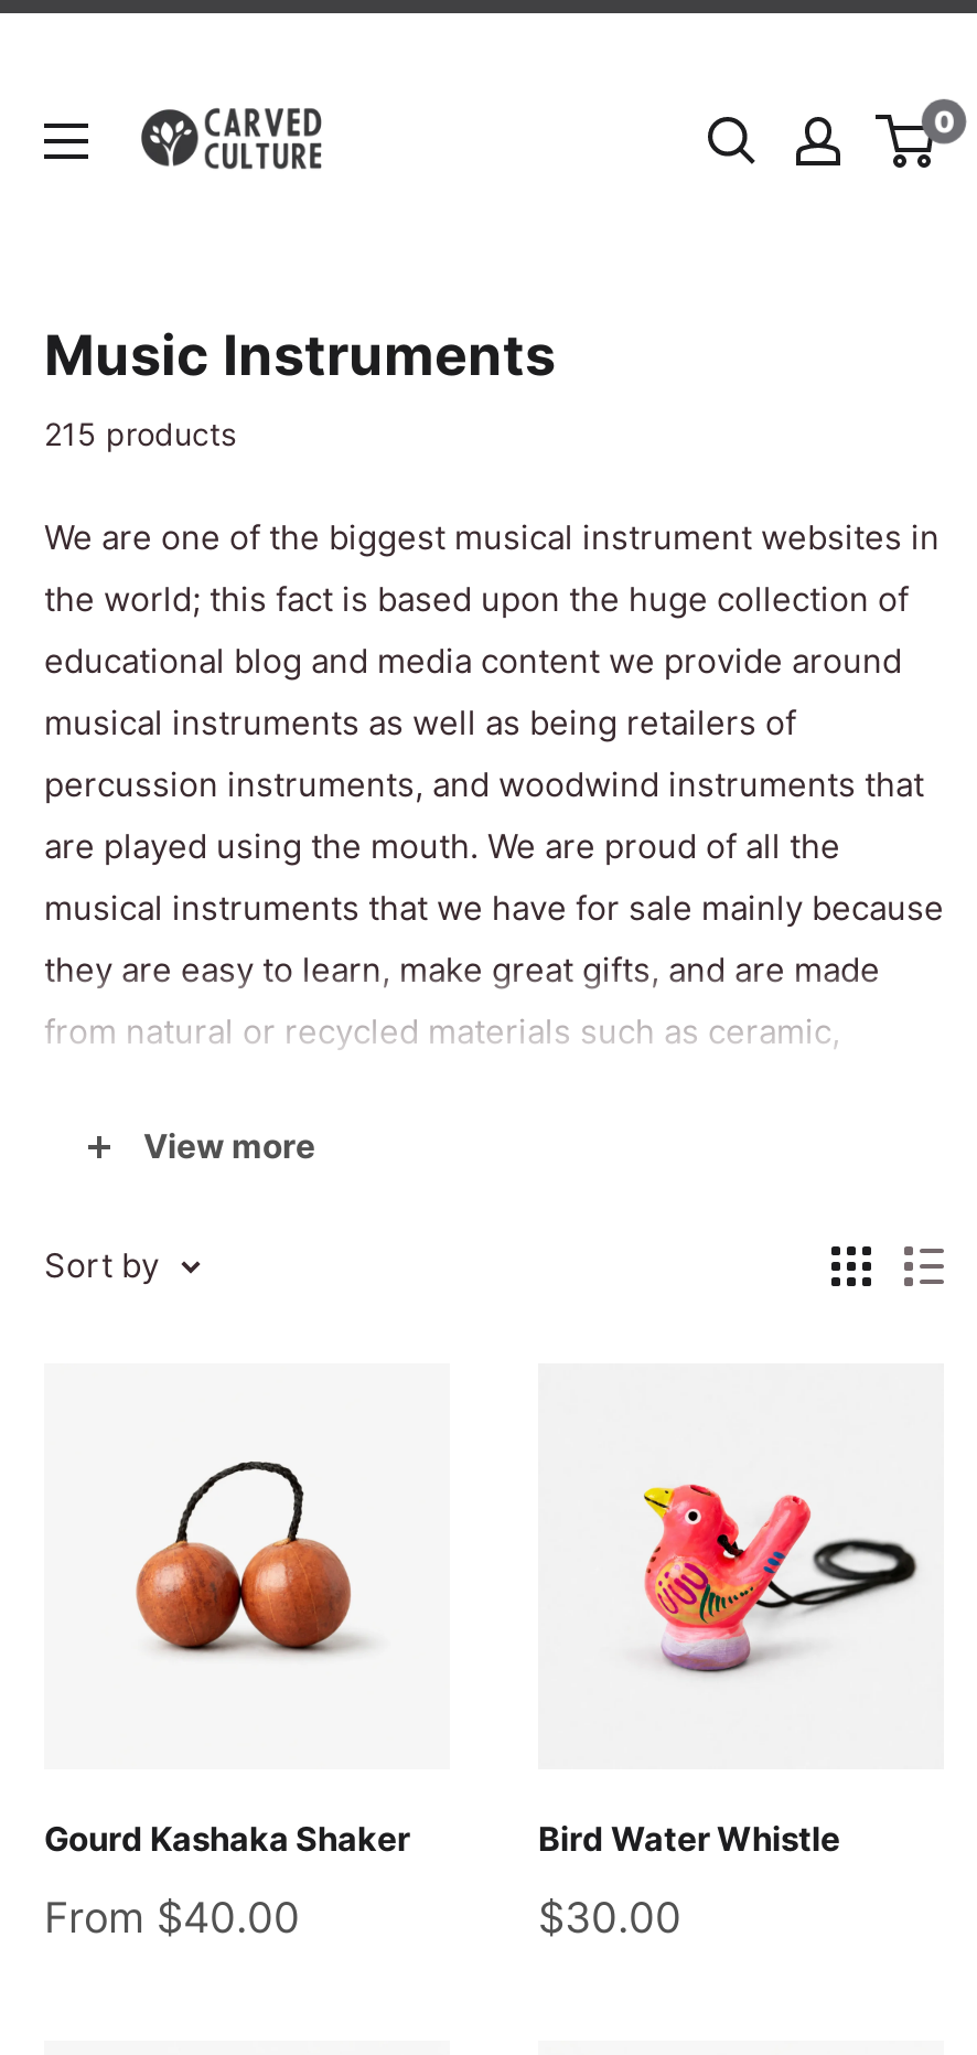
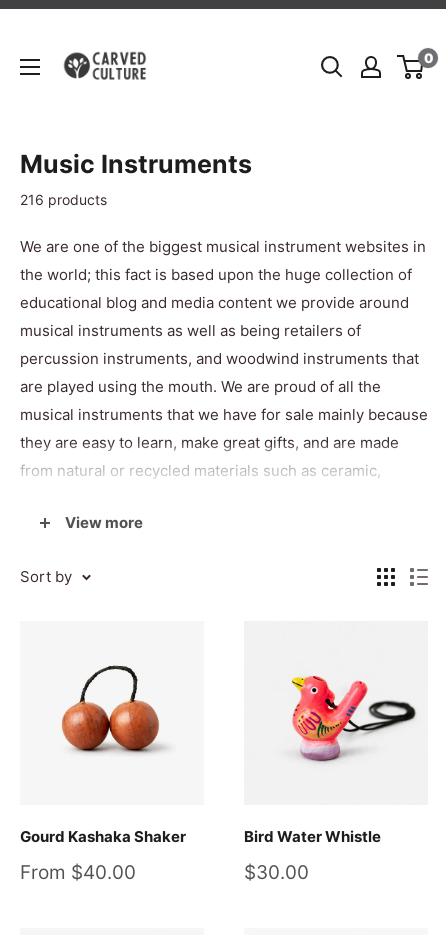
- 215 products
+ 216 products
